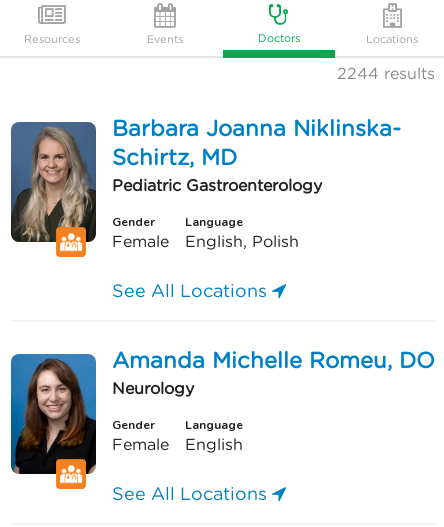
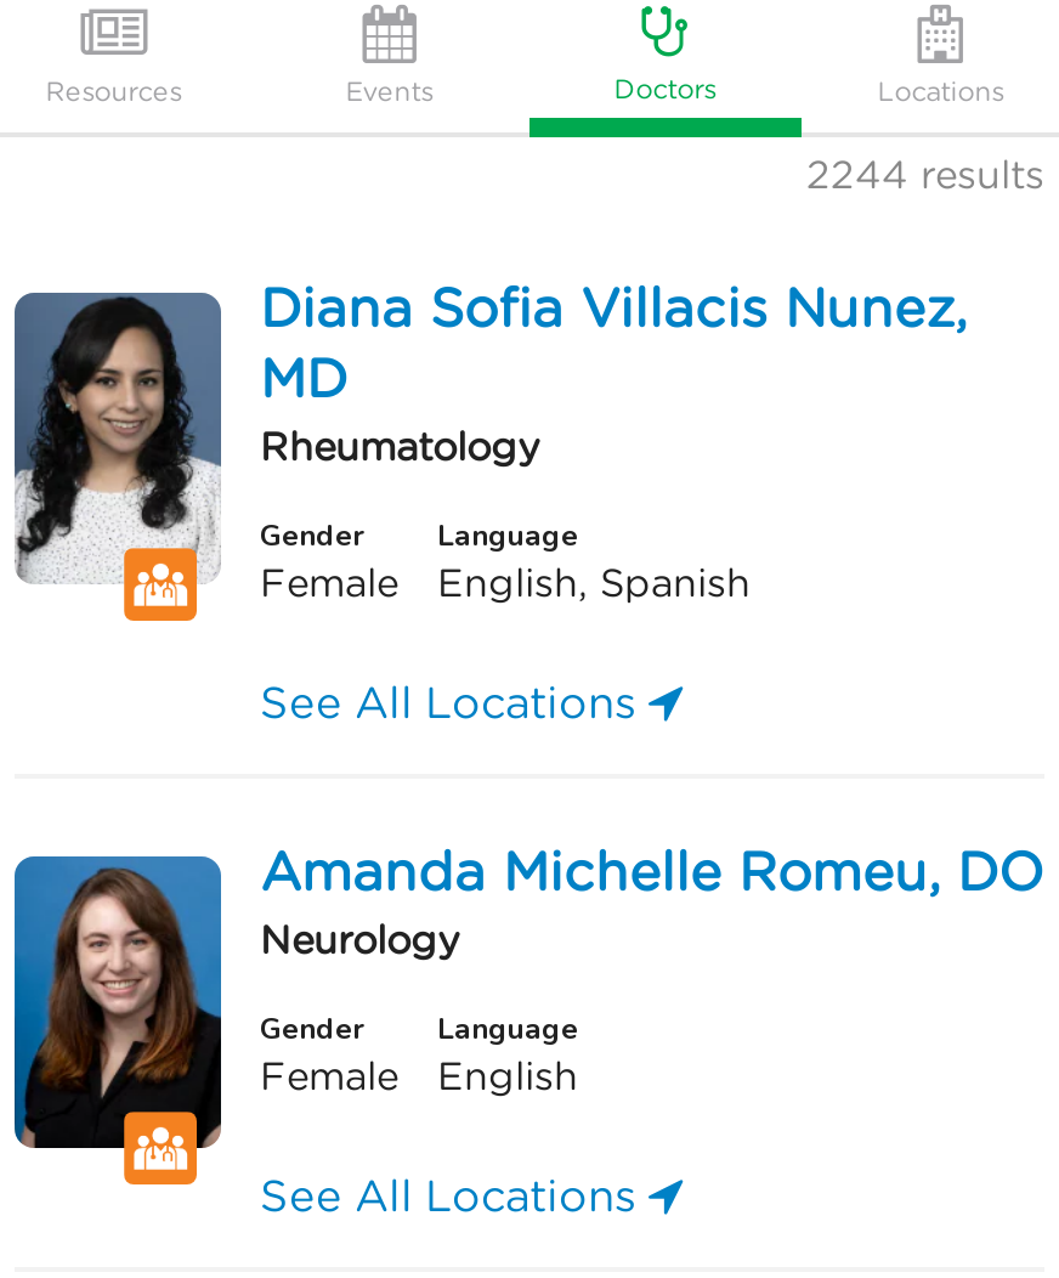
- [image]
- Barbara Joanna Niklinska-
- Schirtz, MD
- Pediatric Gastroenterology
+ [image]
+ Diana Sofia Villacis Nunez,
+ MD
+ Rheumatology

- English, Polish
+ English, Spanish
